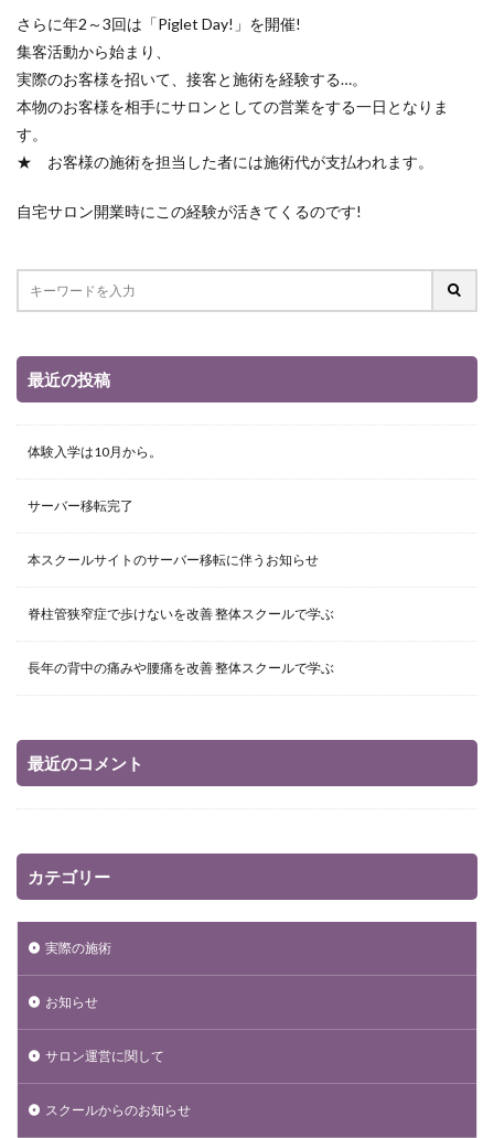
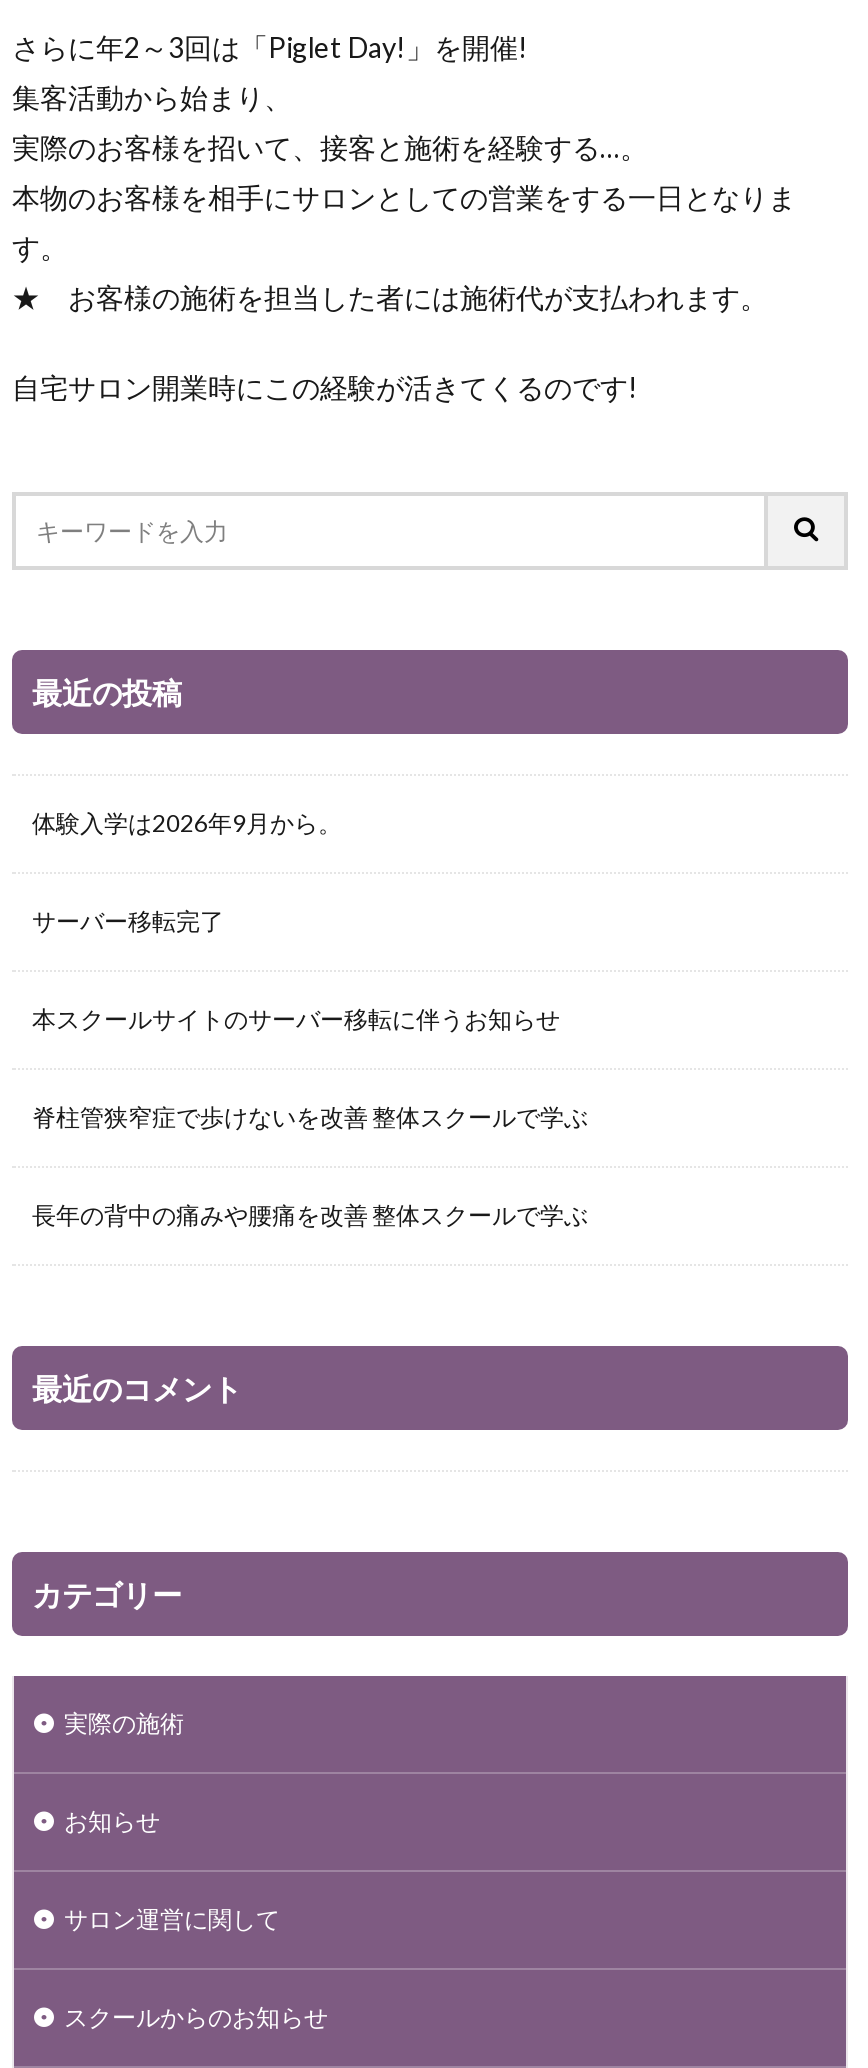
- 体験入学は10月から。
+ 体験入学は2026年9月から。
